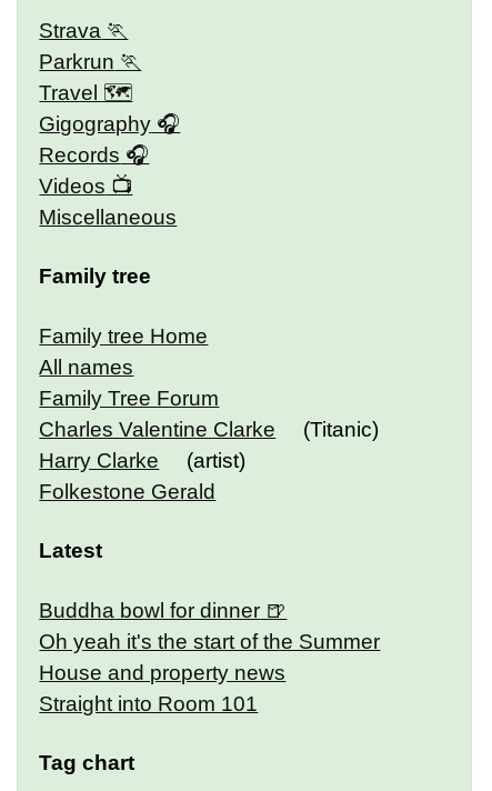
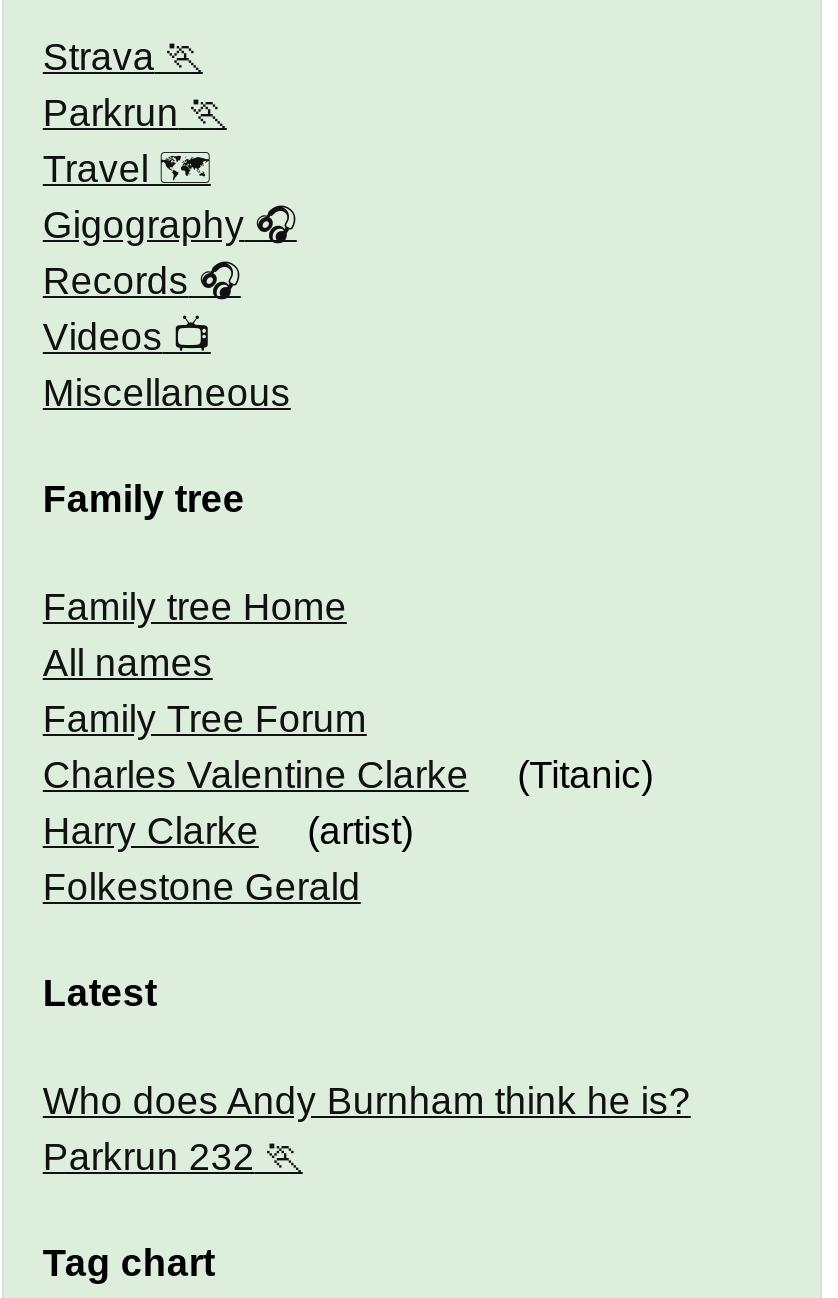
- Buddha bowl for dinner
- Oh yeah it's the start of the Summer
- House and property news
- Straight into Room 101
+ Who does Andy Burnham think he is?
+ Parkrun 232
